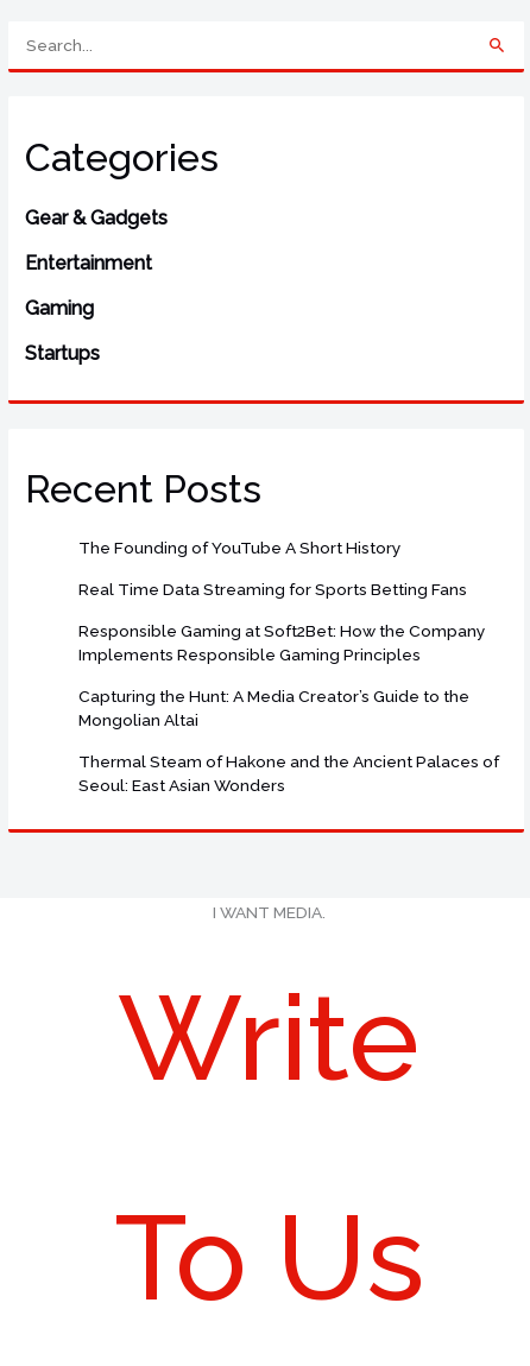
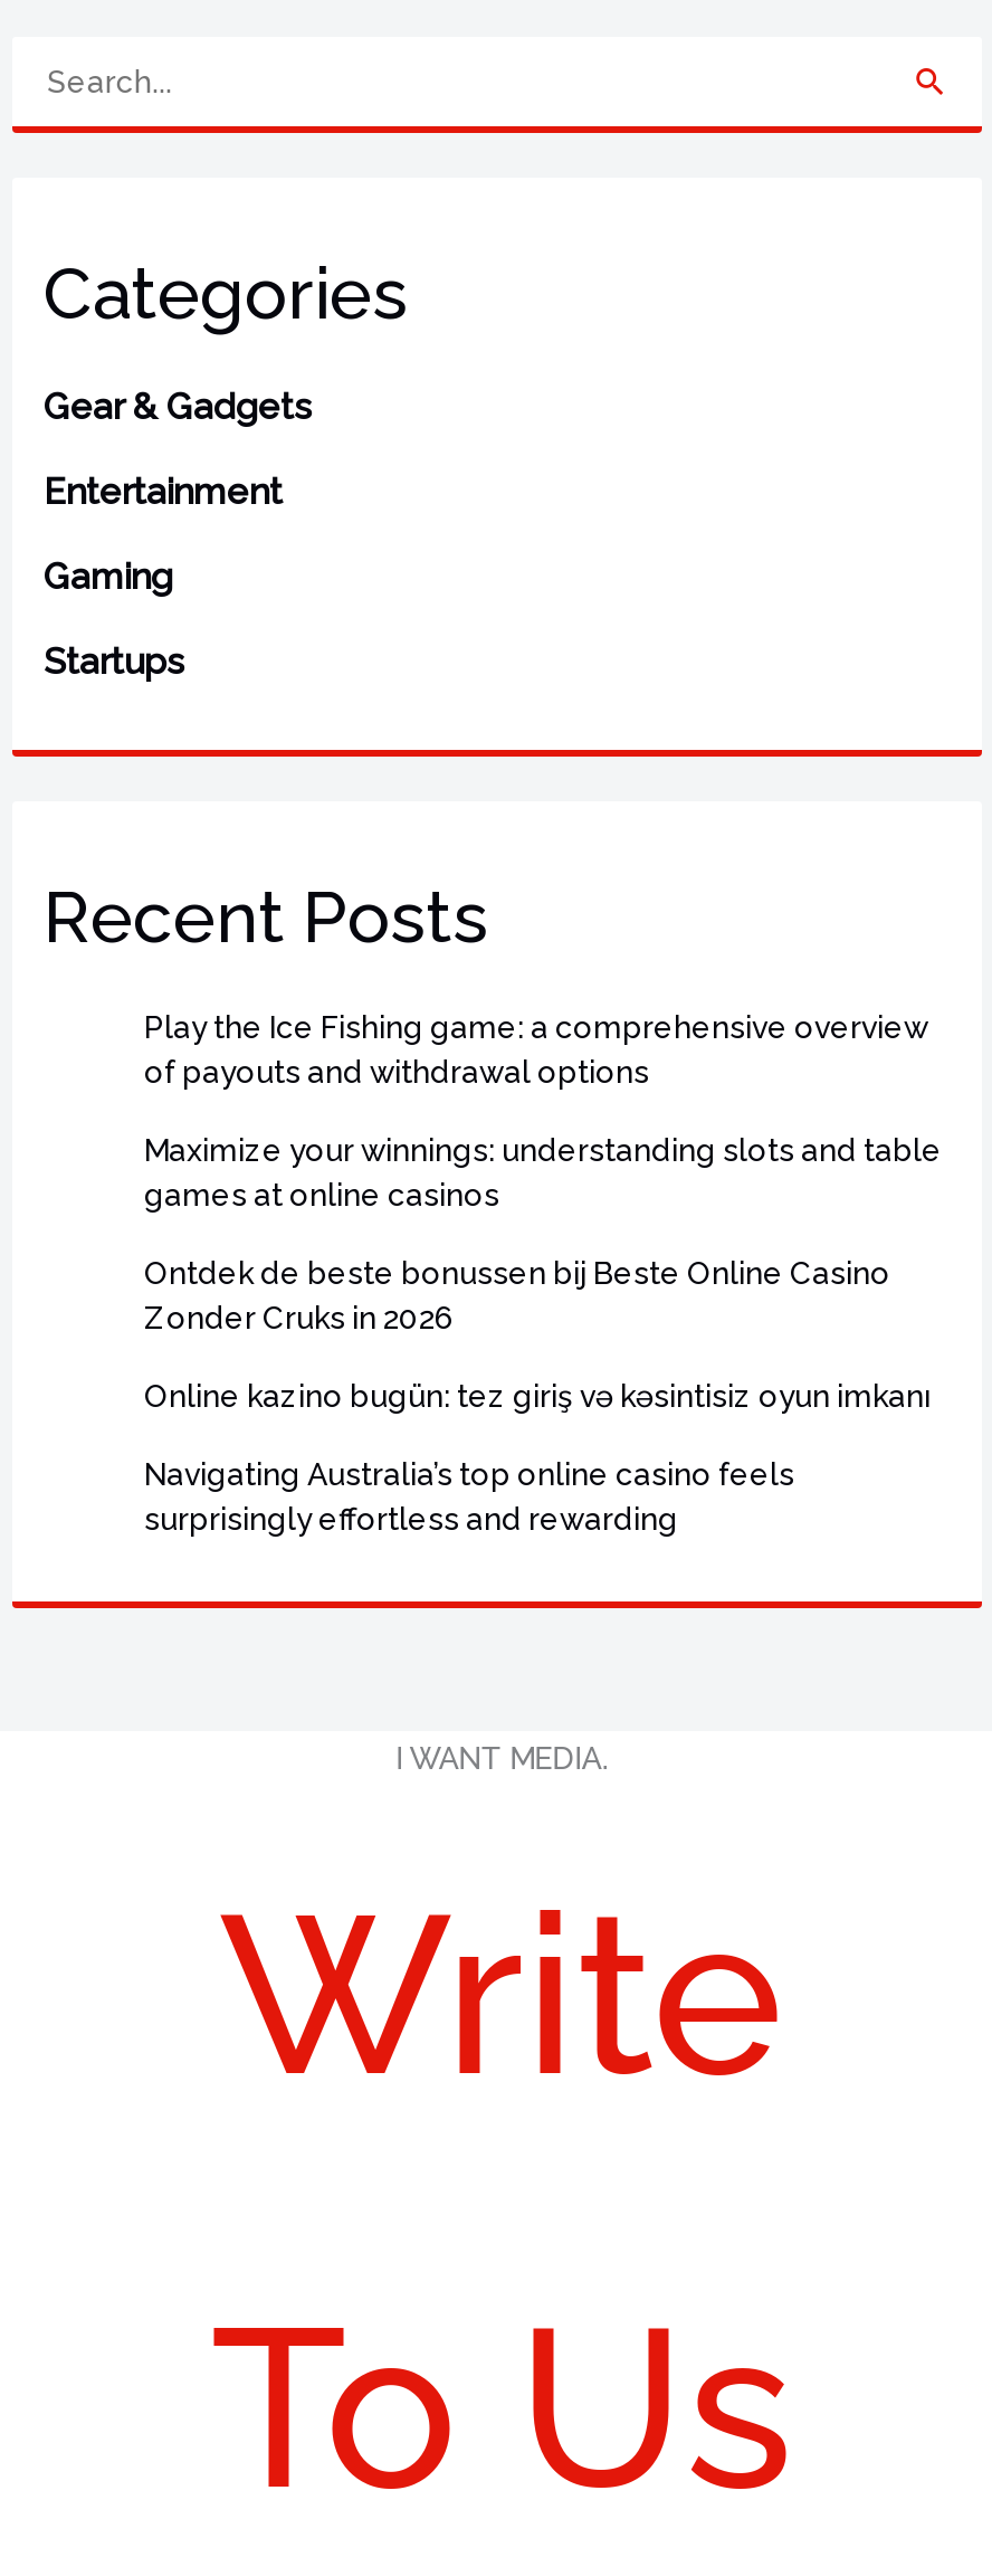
- The Founding of YouTube A Short History
+ Play the Ice Fishing game: a comprehensive overview
+ of payouts and withdrawal options

- Real Time Data Streaming for Sports Betting Fans
+ Maximize your winnings: understanding slots and table
+ games at online casinos

- Responsible Gaming at Soft2Bet: How the Company
- Implements Responsible Gaming Principles
+ Ontdek de beste bonussen bij Beste Online Casino
+ Zonder Cruks in 2026

- Capturing the Hunt: A Media Creator’s Guide to the
- Mongolian Altai
+ Online kazino bugün: tez giriş və kəsintisiz oyun imkanı

- Thermal Steam of Hakone and the Ancient Palaces of
- Seoul: East Asian Wonders
+ Navigating Australia’s top online casino feels
+ surprisingly effortless and rewarding
